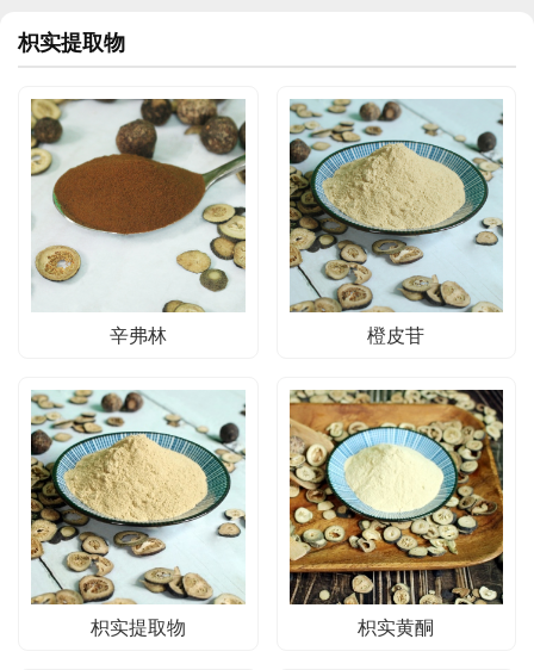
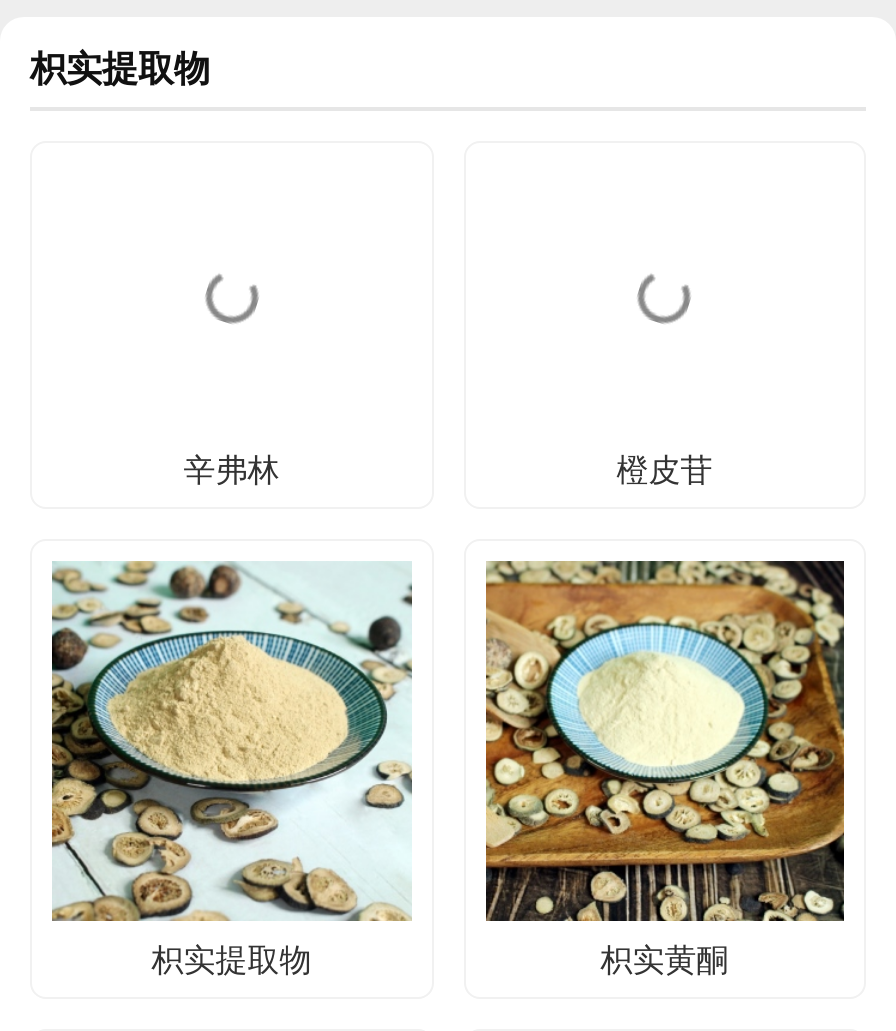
- [image]

- [image]
